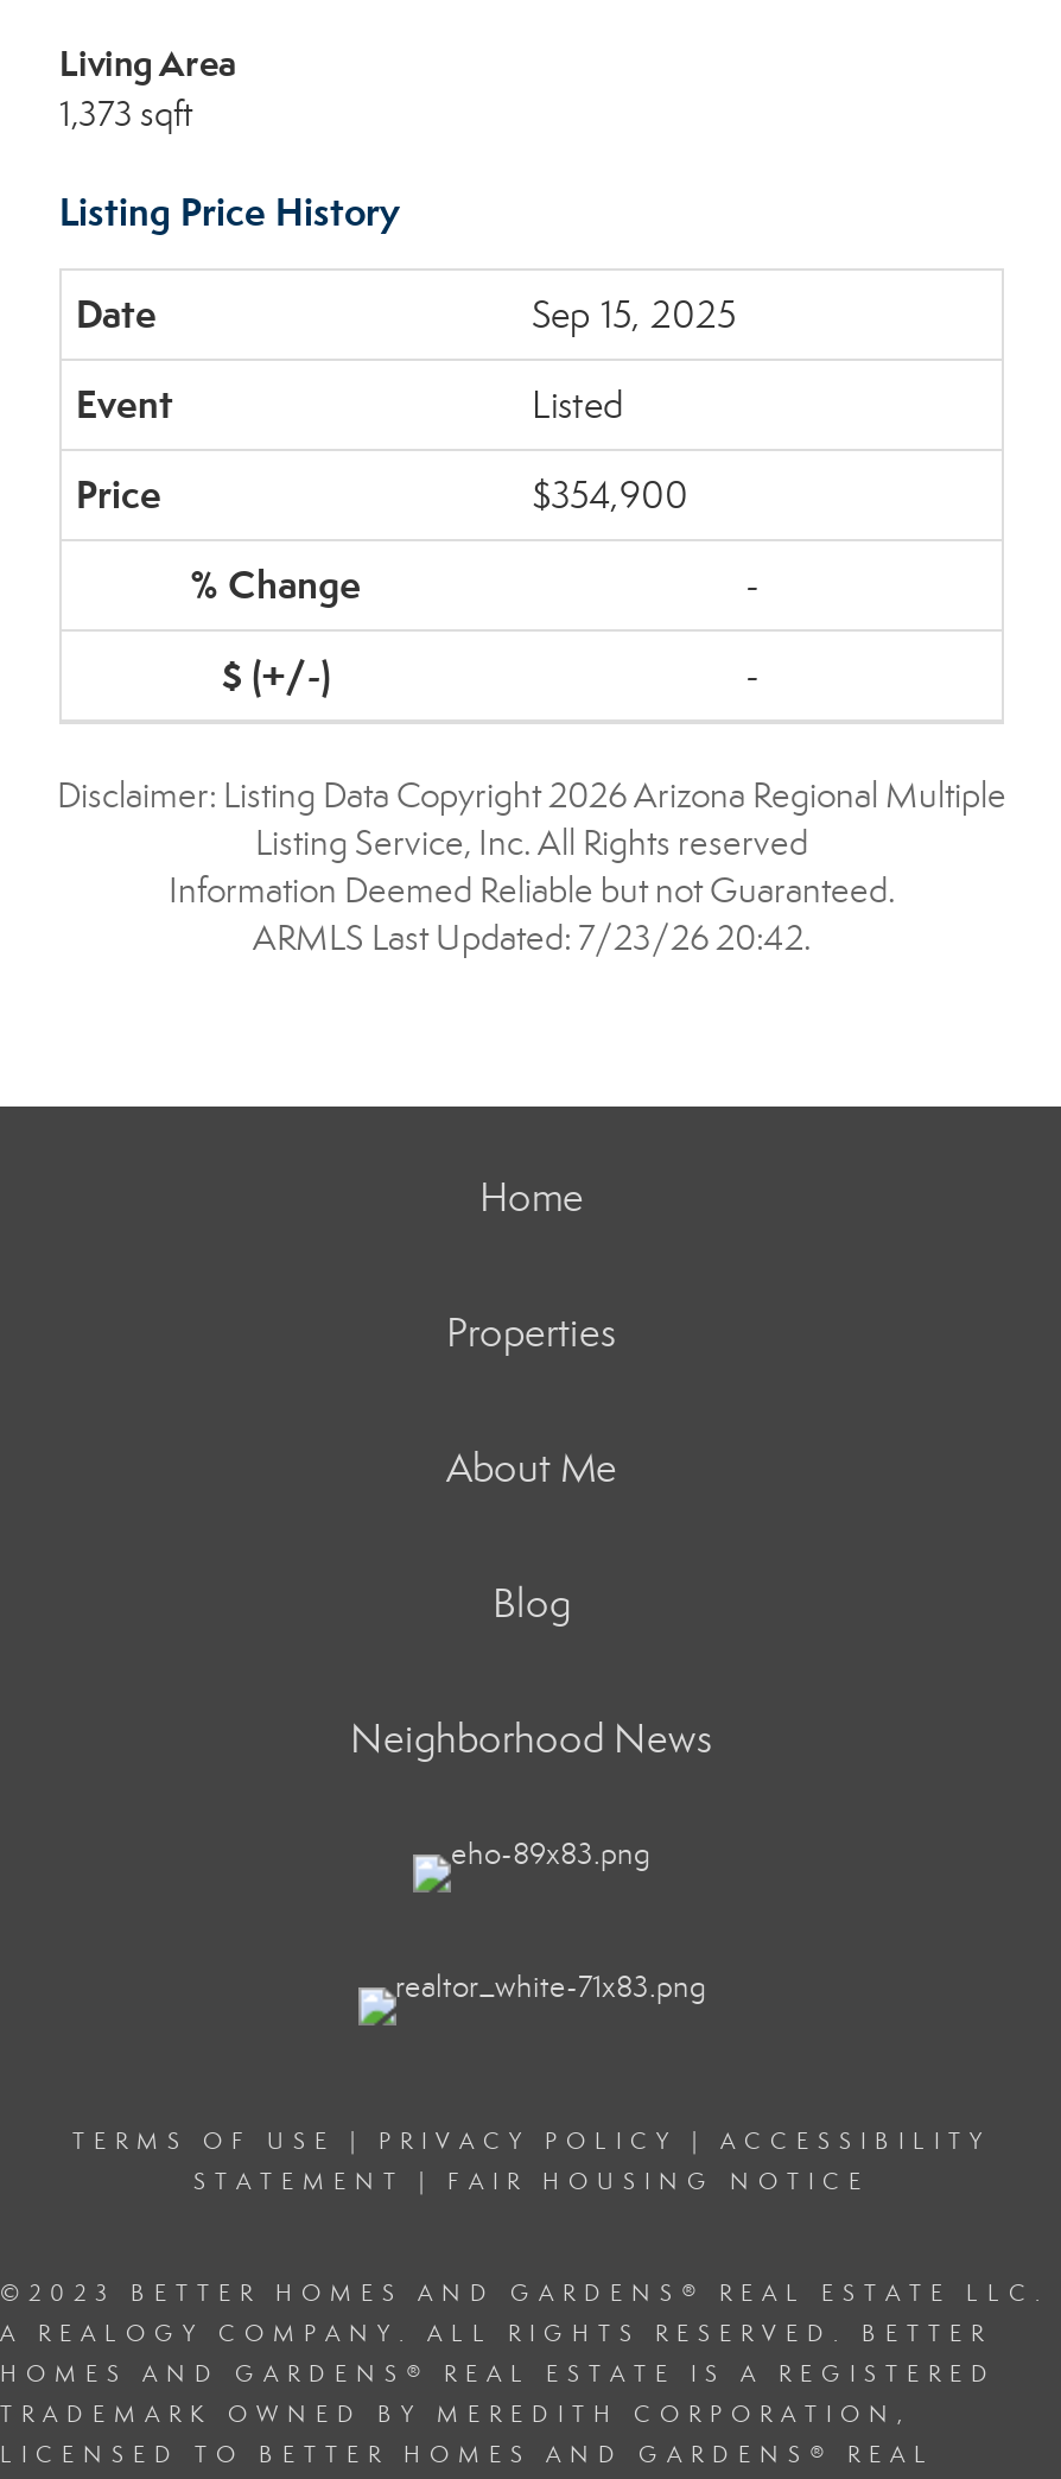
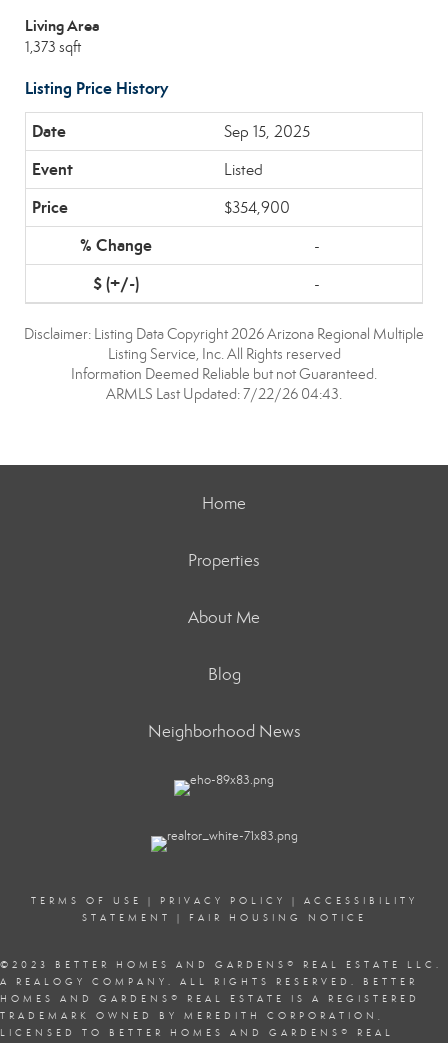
- ARMLS Last Updated: 7/23/26 20:42.
+ ARMLS Last Updated: 7/22/26 04:43.
